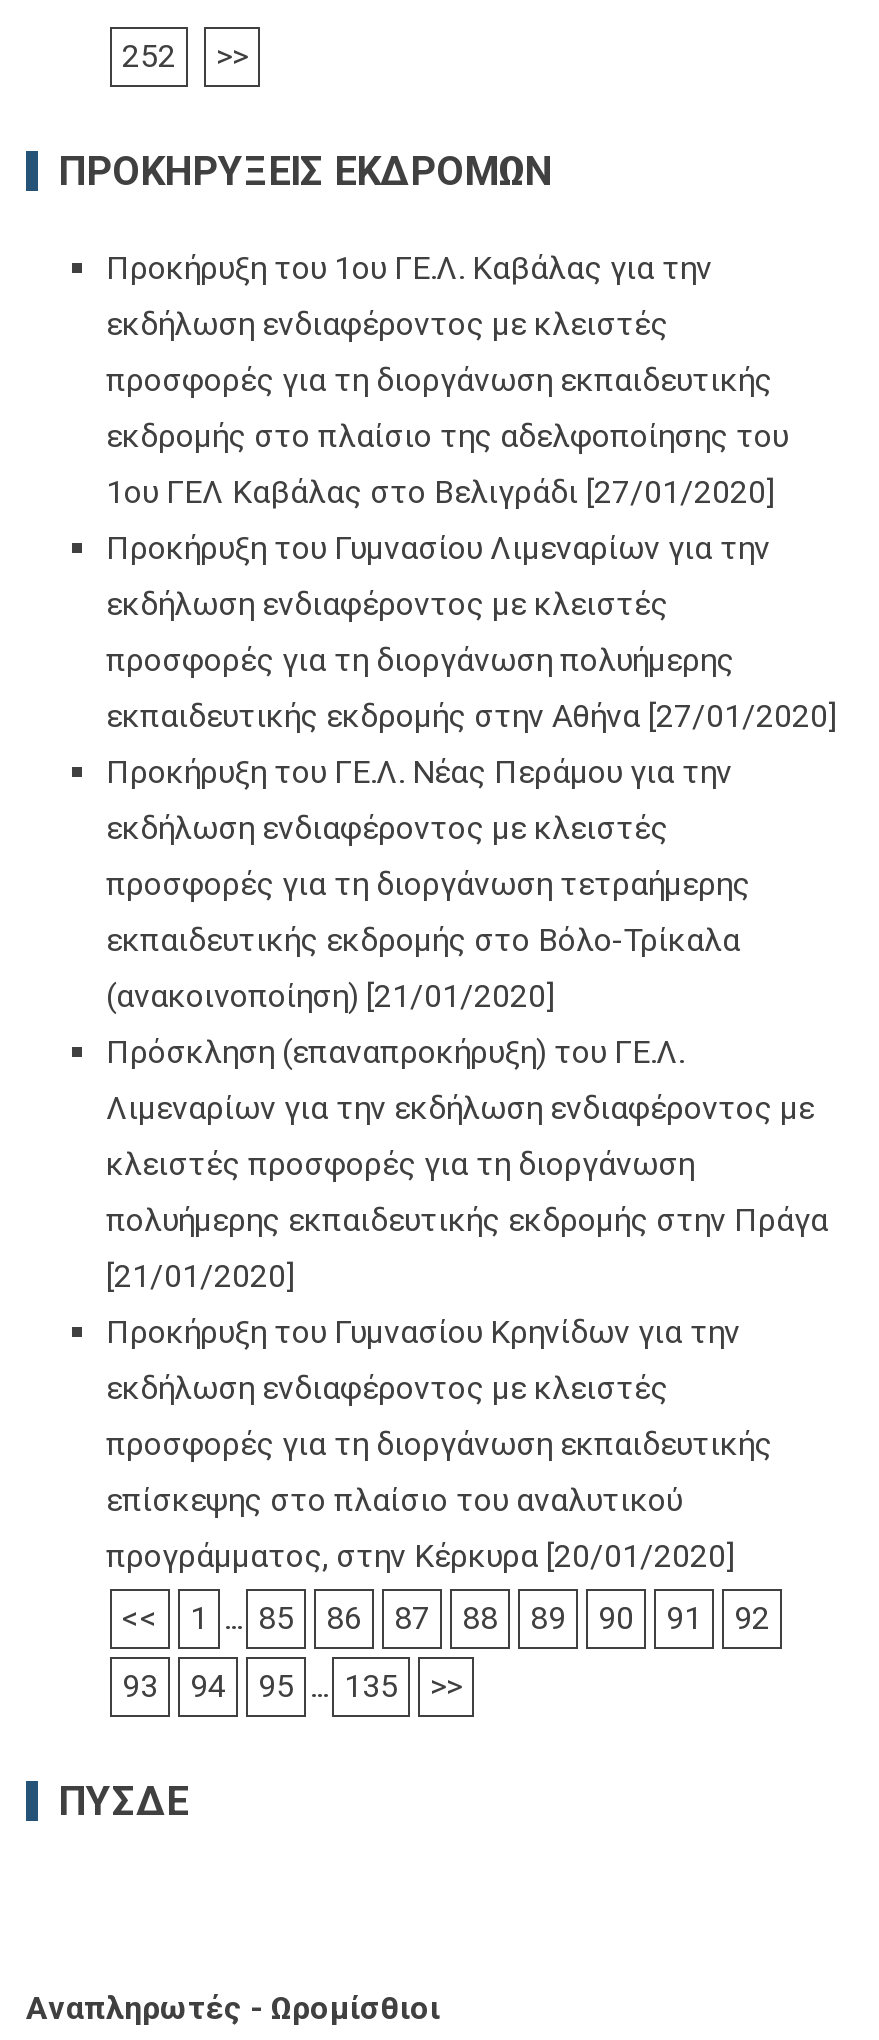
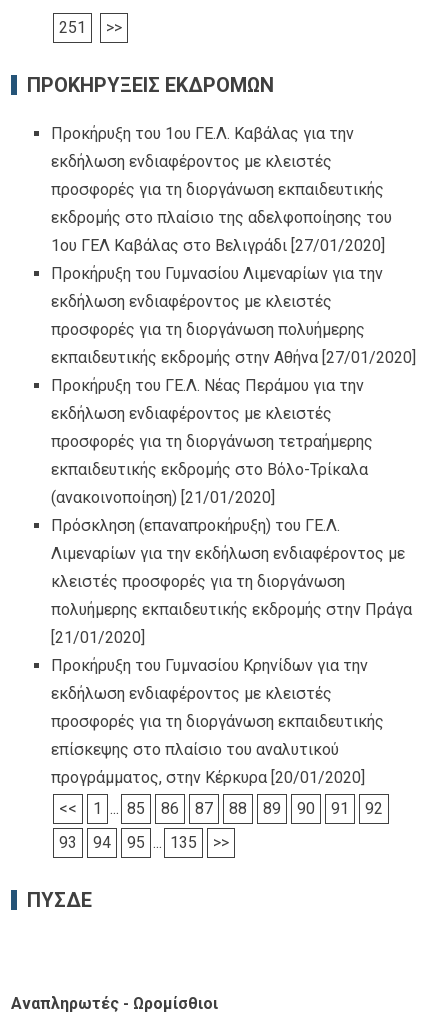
- 252
+ 251
